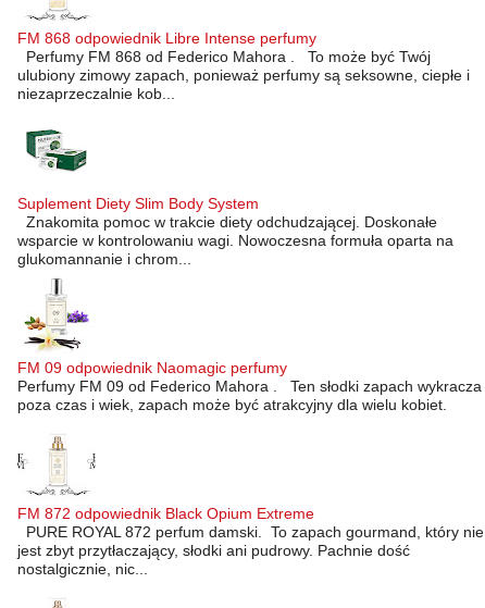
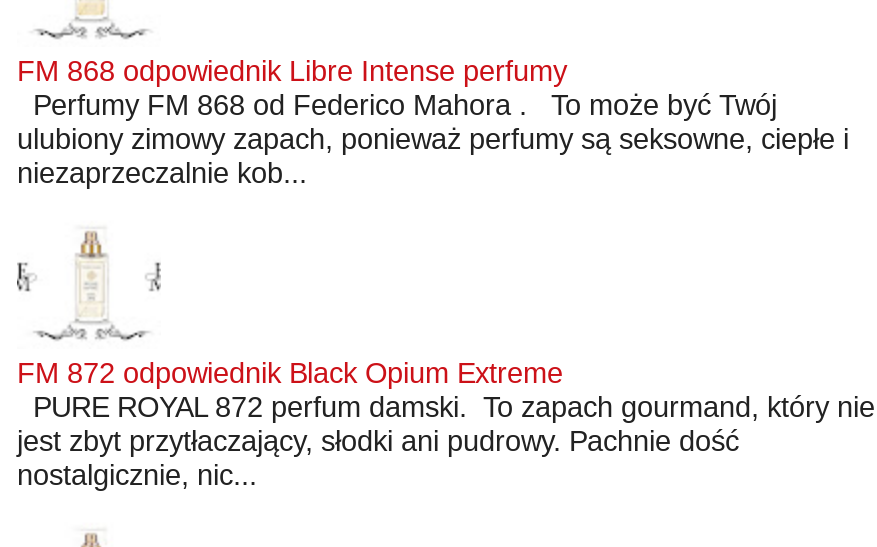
- [image]
- Suplement Diety Slim Body System
- Znakomita pomoc w trakcie diety odchudzającej. Doskonałe
- wsparcie w kontrolowaniu wagi. Nowoczesna formuła oparta na
- glukomannanie i chrom...

- [image]
- FM 09 odpowiednik Naomagic perfumy
- Perfumy FM 09 od Federico Mahora . Ten słodki zapach wykracza
- poza czas i wiek, zapach może być atrakcyjny dla wielu kobiet.
